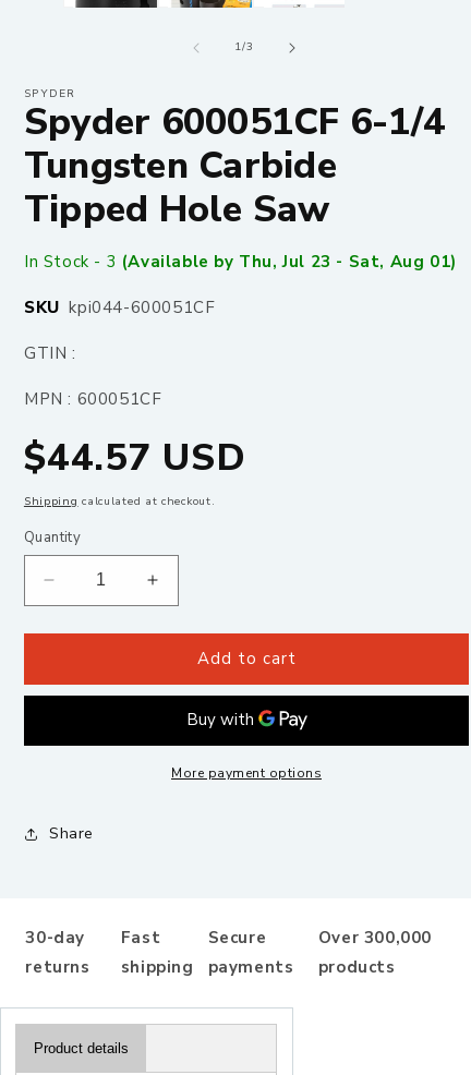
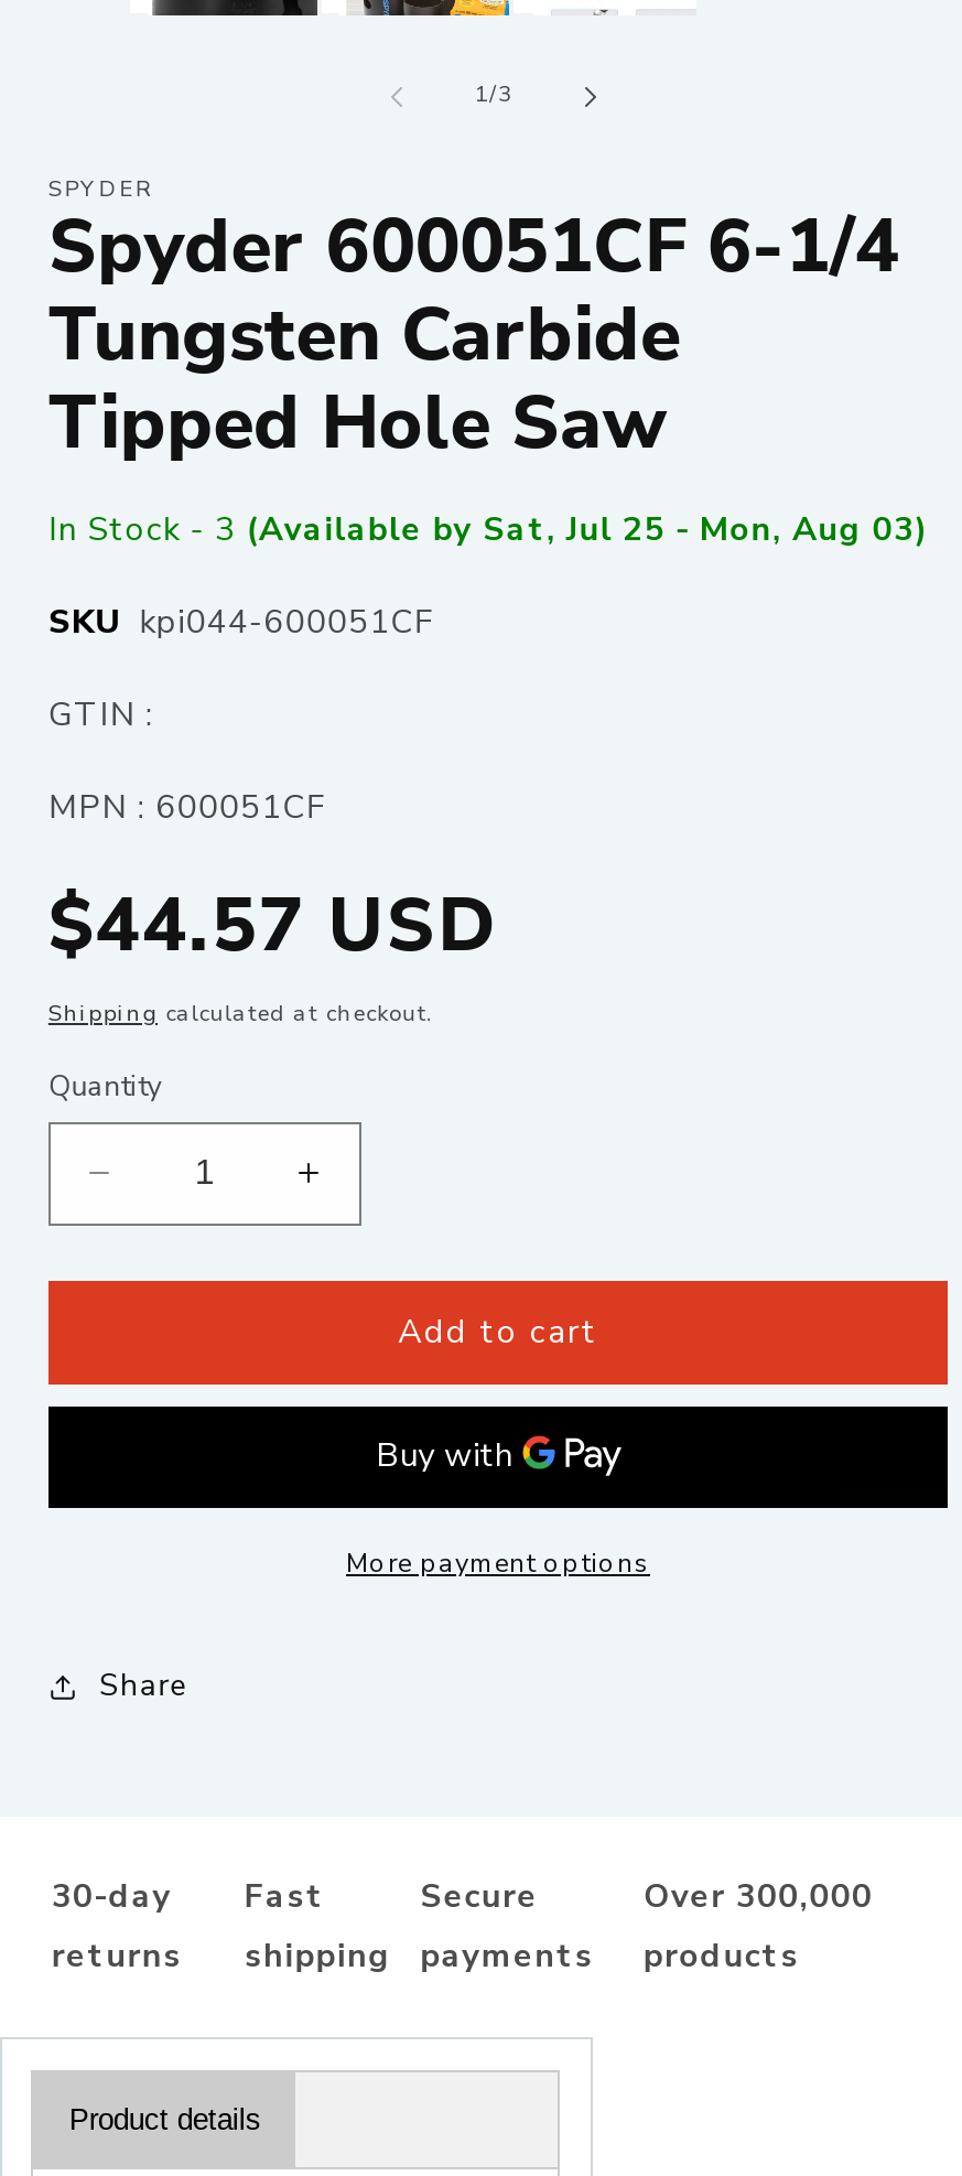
- In Stock - 3 (Available by Thu, Jul 23 - Sat, Aug 01)
+ In Stock - 3 (Available by Sat, Jul 25 - Mon, Aug 03)
